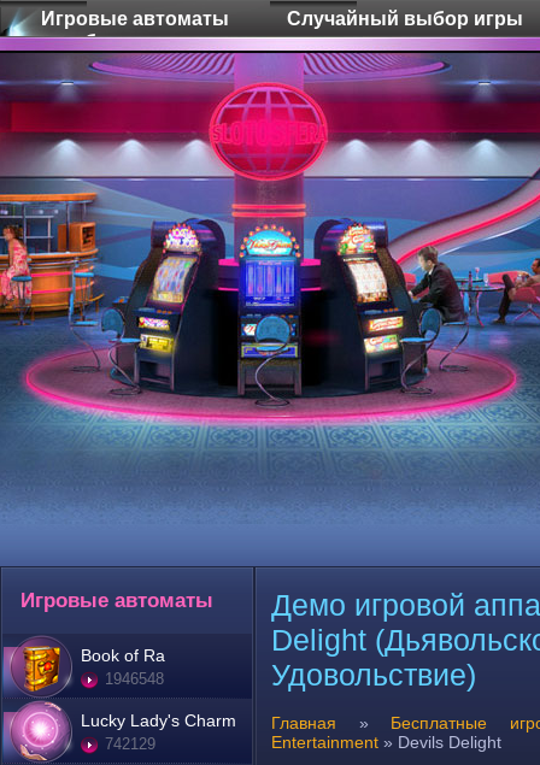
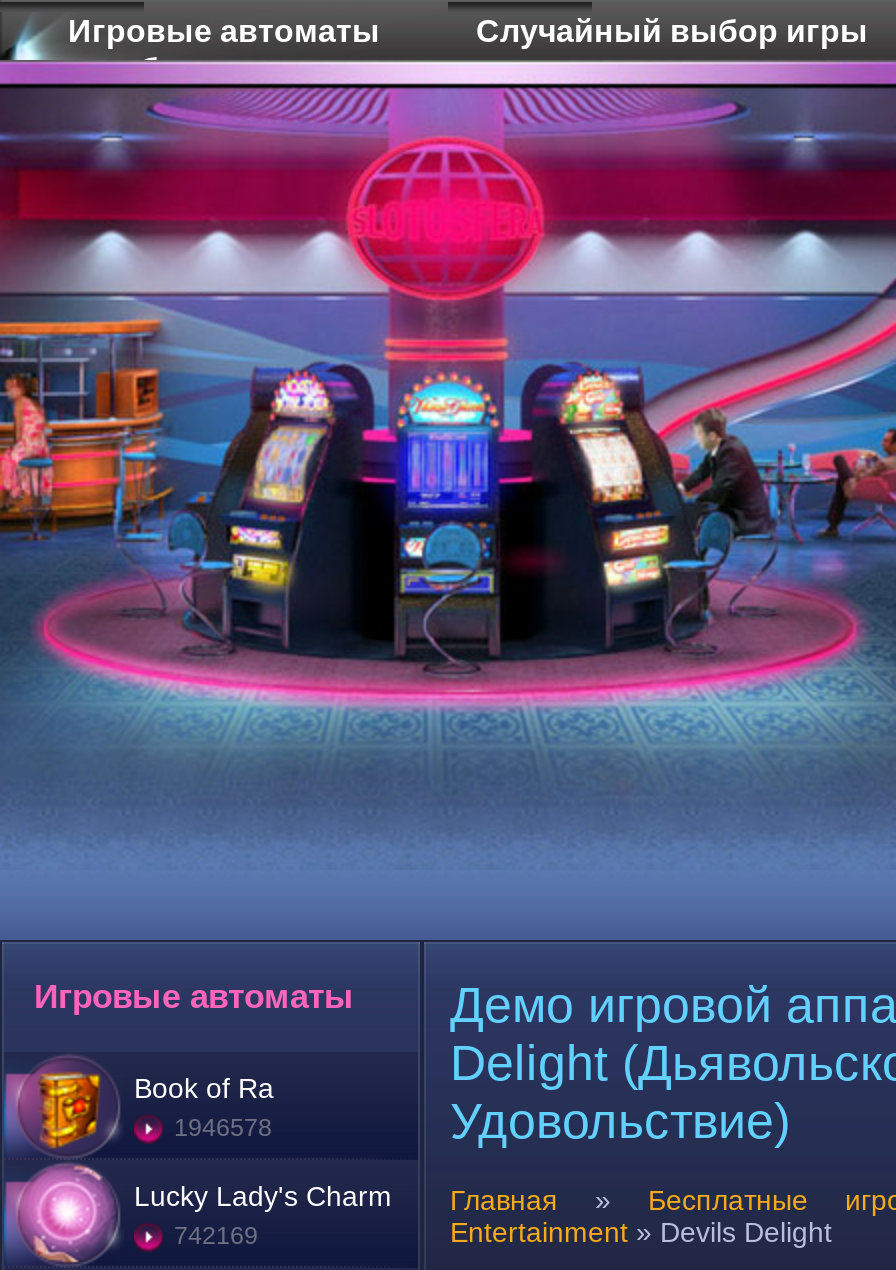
- 1946548
+ 1946578

- 742129
+ 742169
